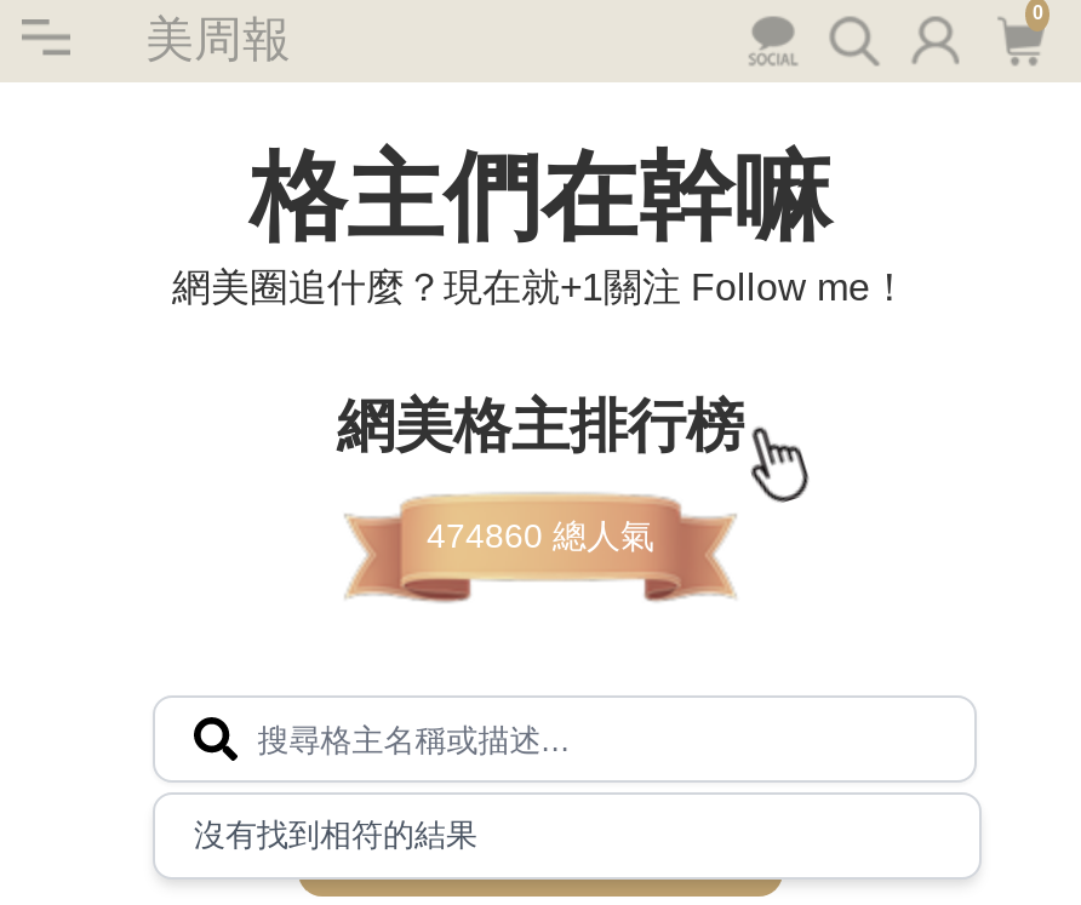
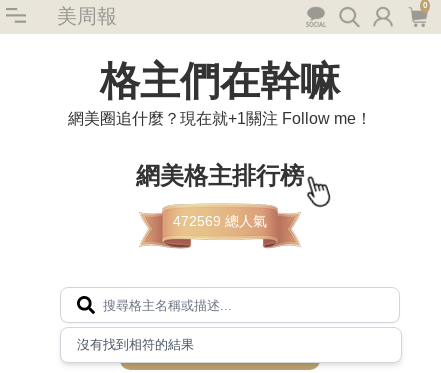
- 474860 總人氣
+ 472569 總人氣
